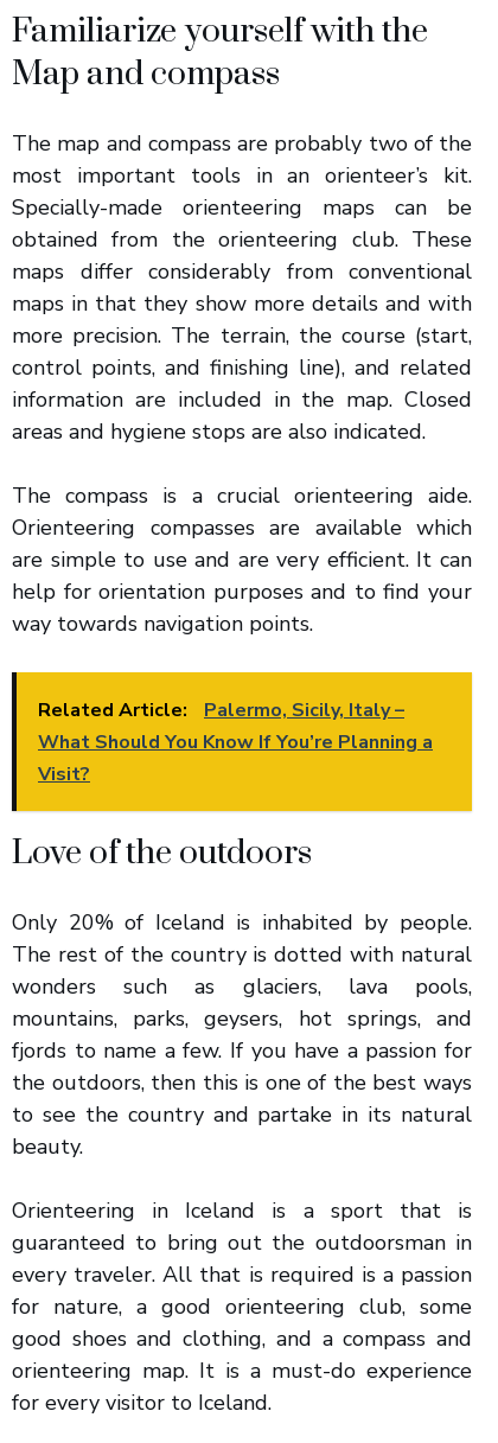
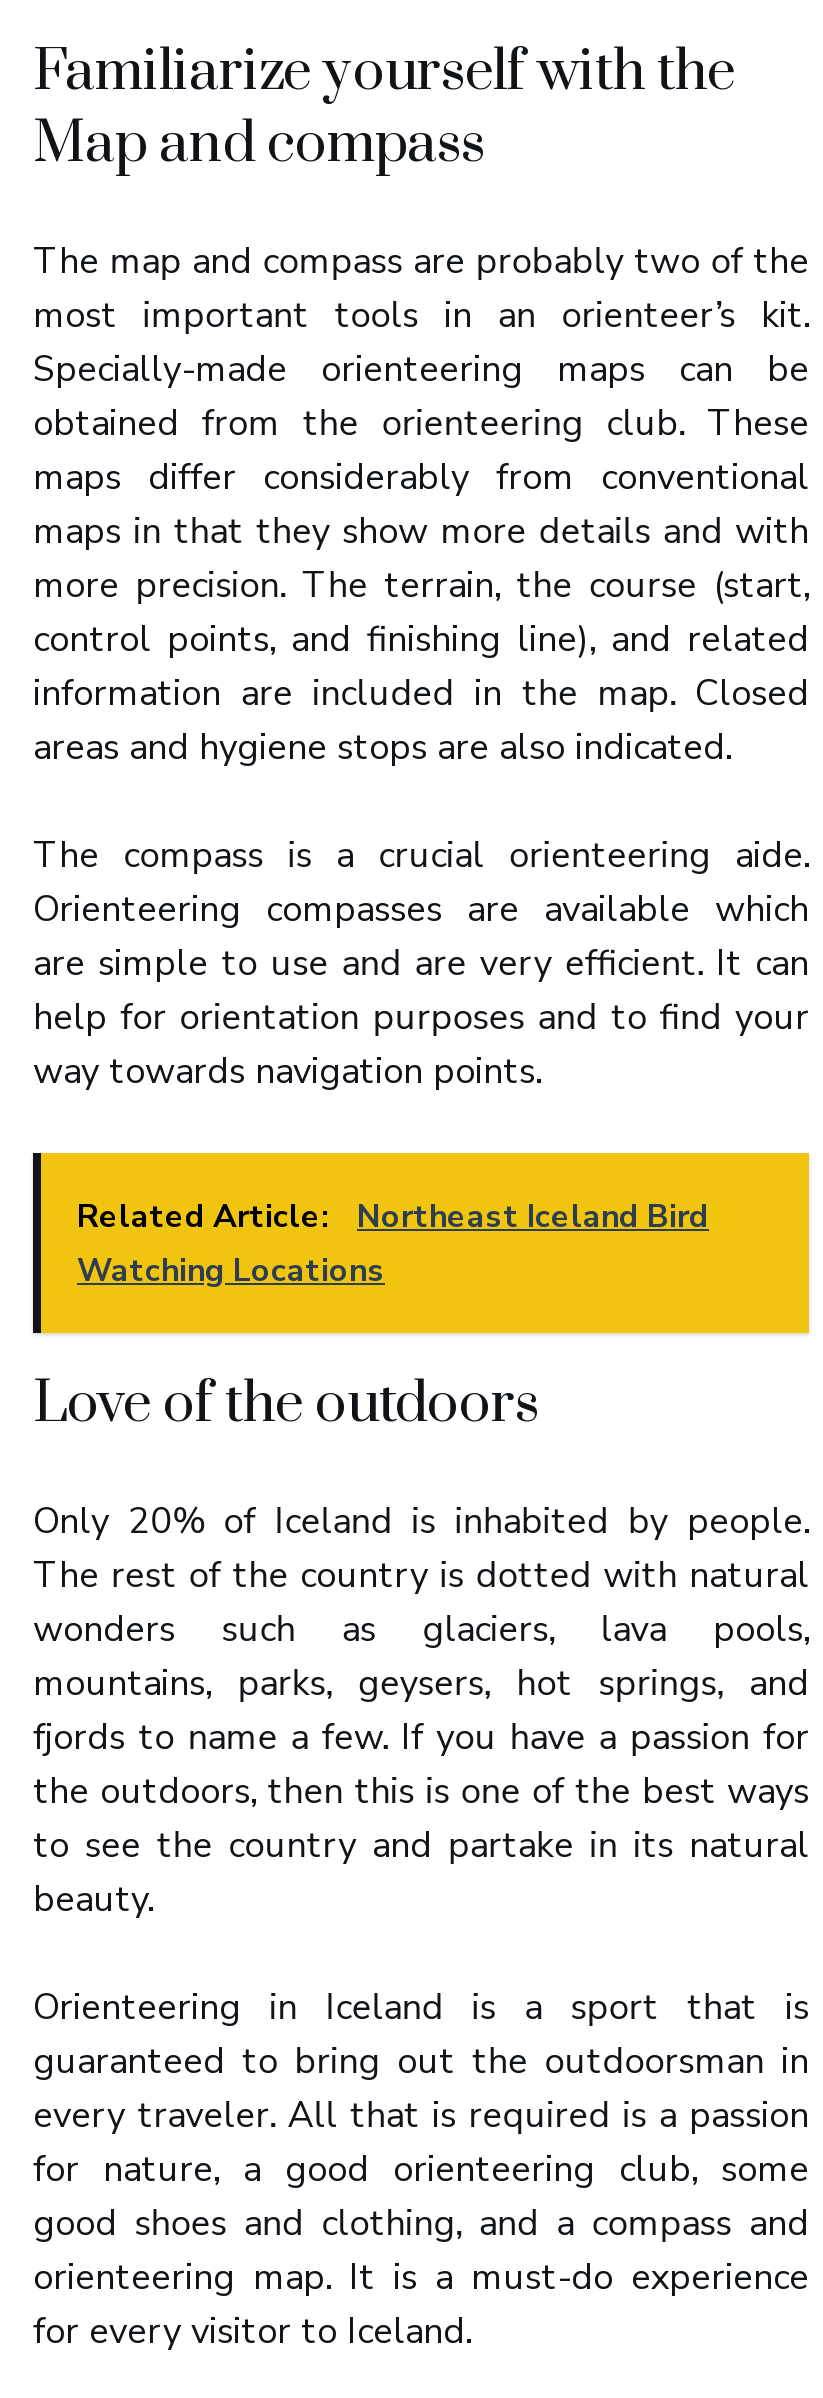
- Related Article: Palermo, Sicily, Italy –
- What Should You Know If You’re Planning a
- Visit?
+ Related Article: Northeast Iceland Bird
+ Watching Locations
